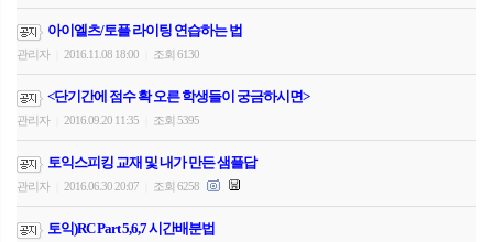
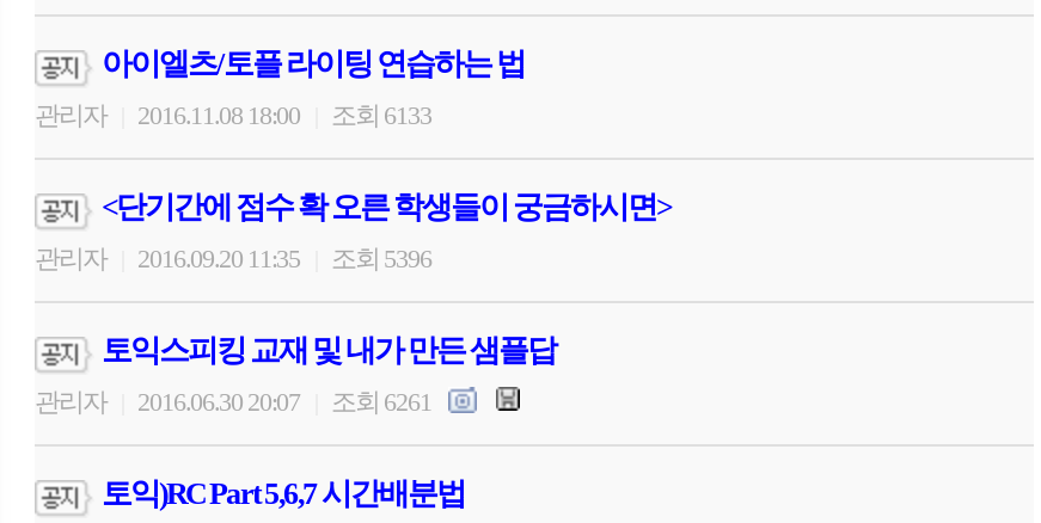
- 관리자 2016.11.08 18:00 조회 6130
+ 관리자 2016.11.08 18:00 조회 6133

- 관리자 2016.09.20 11:35 조회 5395
+ 관리자 2016.09.20 11:35 조회 5396

- 관리자 2016.06.30 20:07 조회 6258
+ 관리자 2016.06.30 20:07 조회 6261
